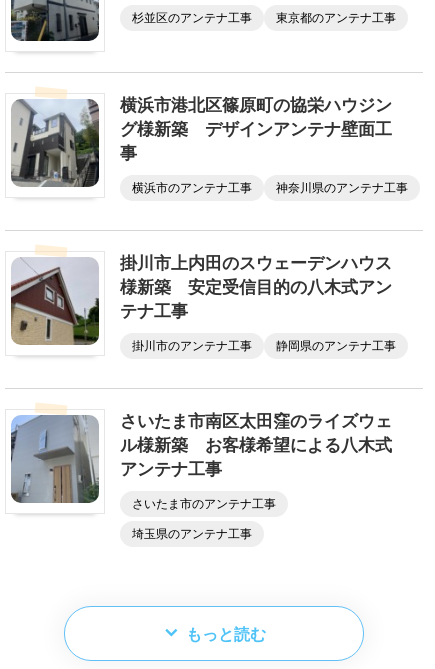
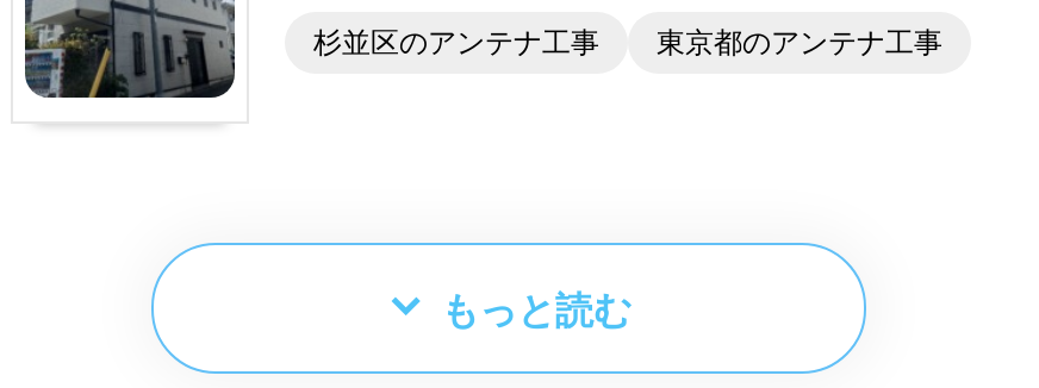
- [image]
- 横浜市港北区篠原町の協栄ハウジン
- グ様新築 デザインアンテナ壁面工
- 事
- 横浜市のアンテナ工事
- 神奈川県のアンテナ工事

- [image]
- 掛川市上内田のスウェーデンハウス
- 様新築 安定受信目的の八木式アン
- テナ工事
- 掛川市のアンテナ工事
- 静岡県のアンテナ工事

- [image]
- さいたま市南区太田窪のライズウェ
- ル様新築 お客様希望による八木式
- アンテナ工事
- さいたま市のアンテナ工事
- 埼玉県のアンテナ工事
